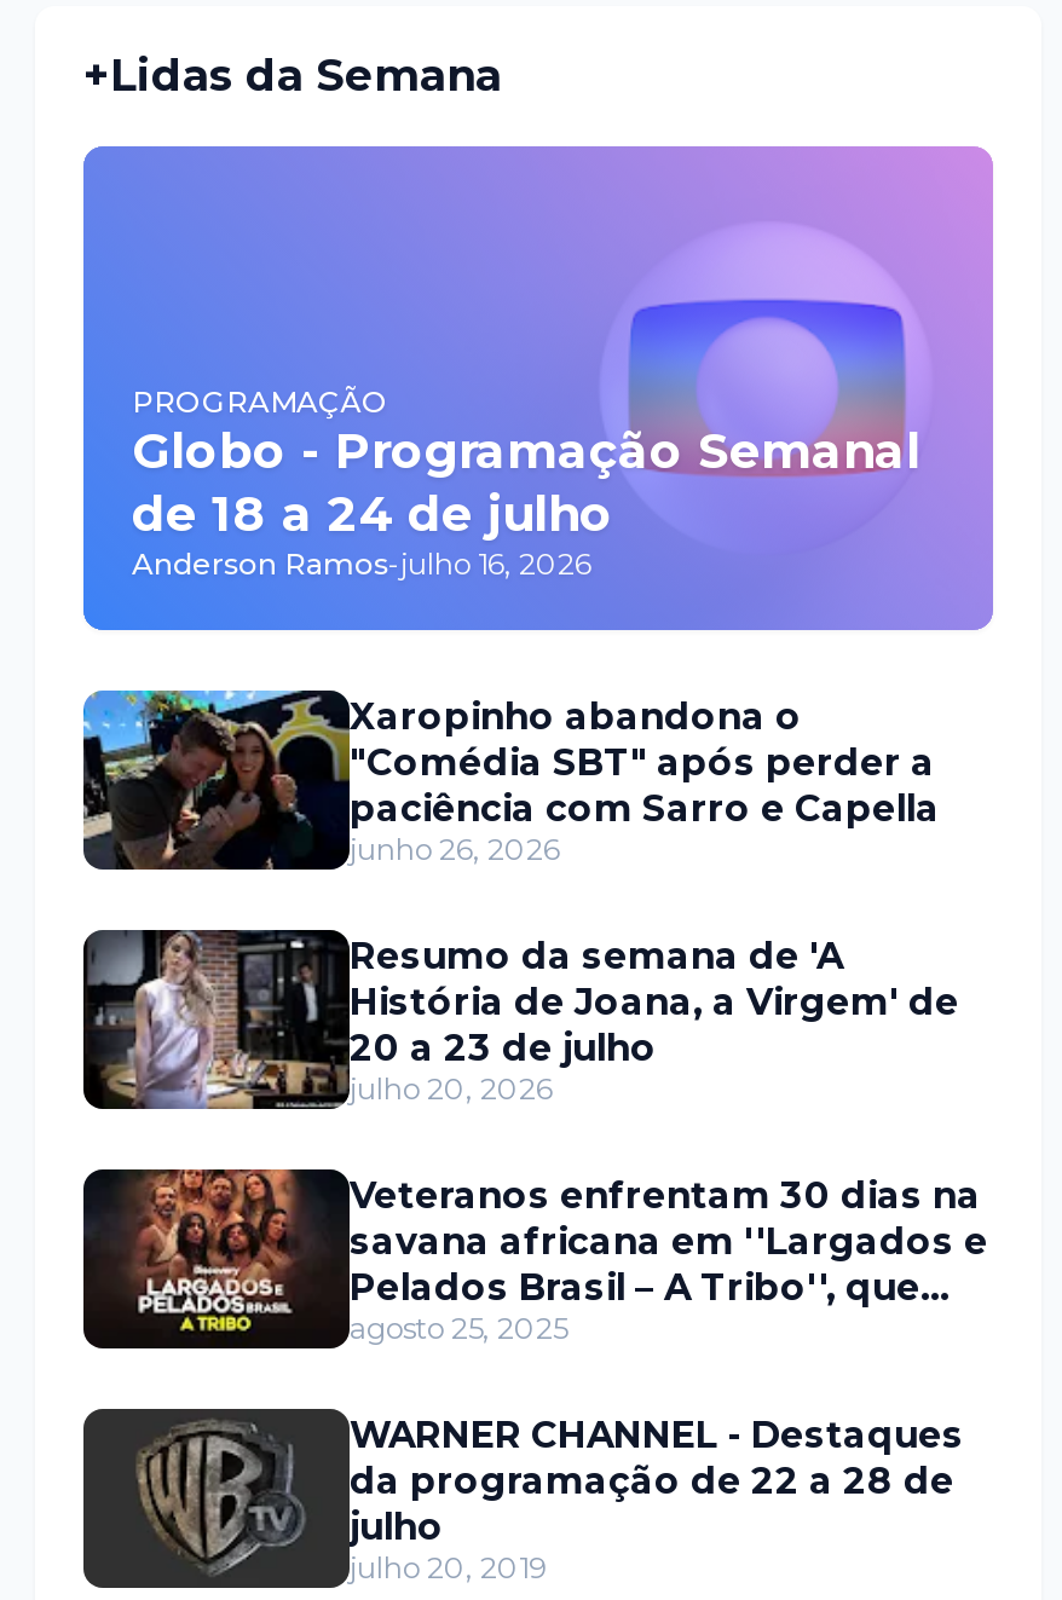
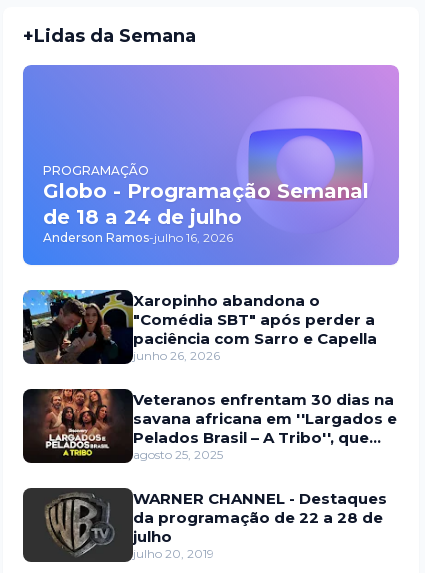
- [image]
- Resumo da semana de 'A
- História de Joana, a Virgem' de
- 20 a 23 de julho
- julho 20, 2026
